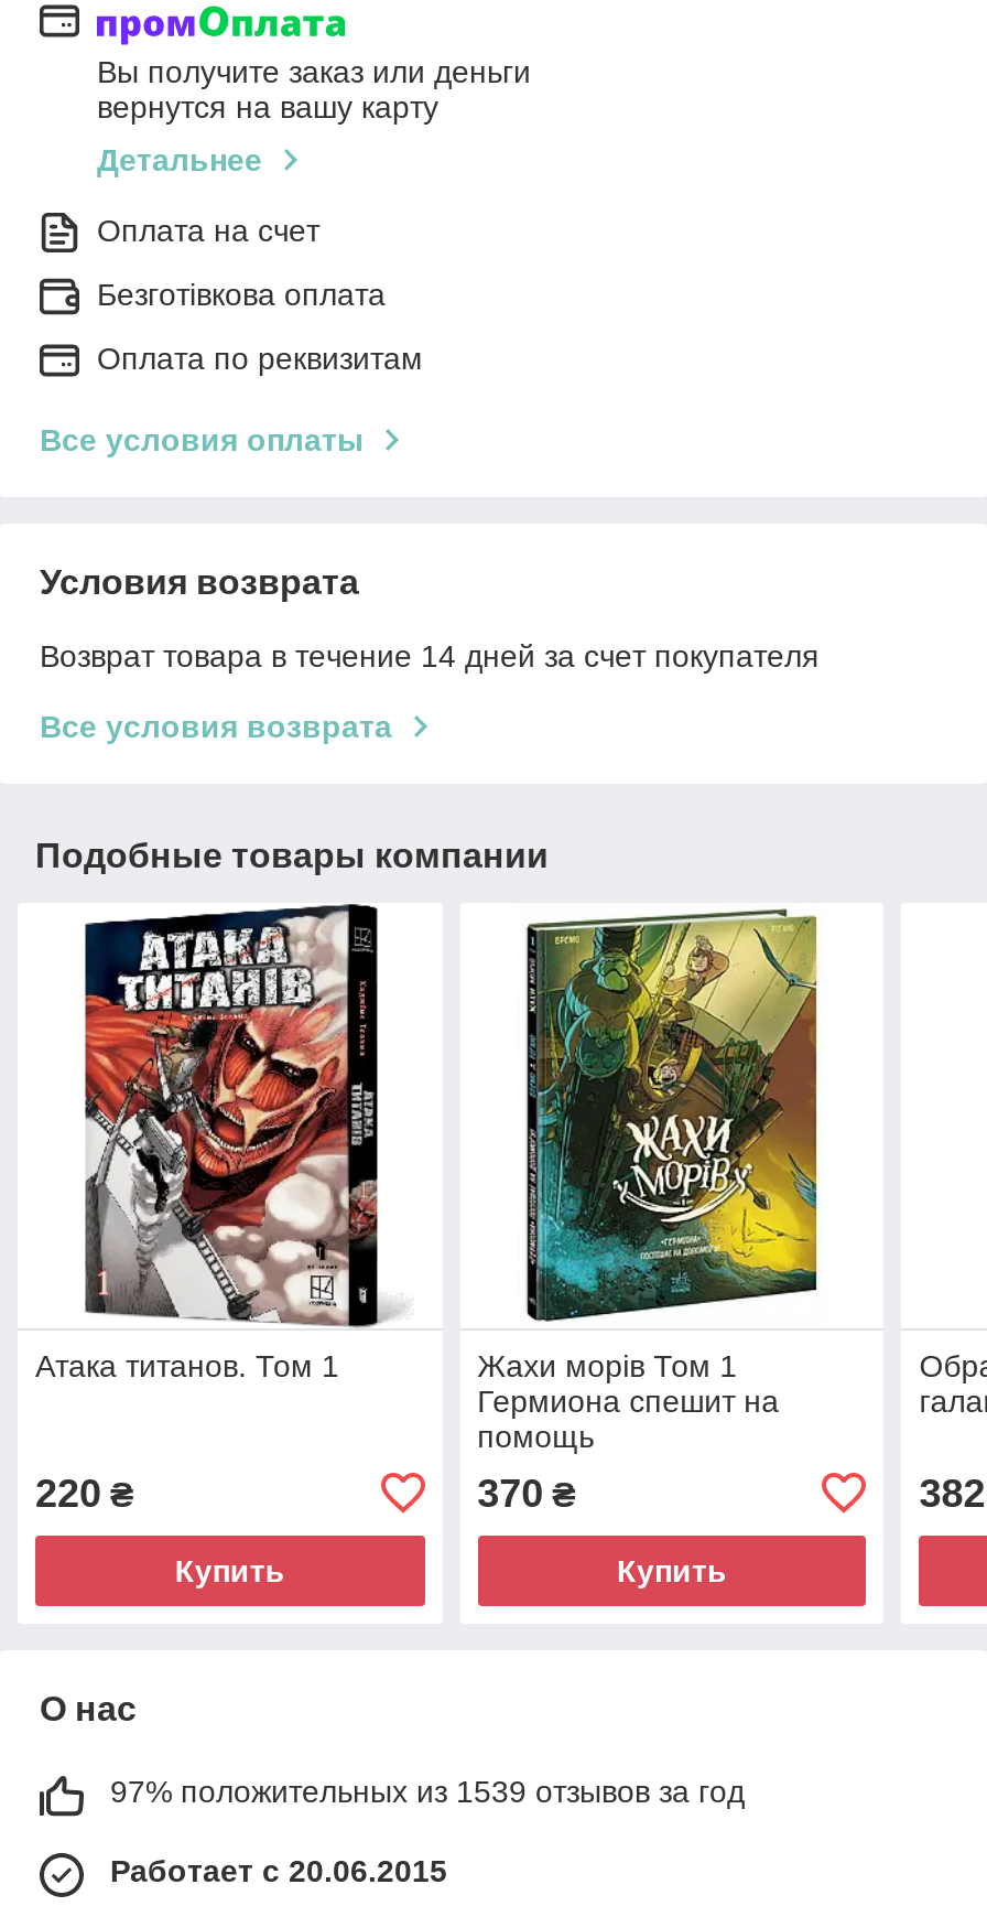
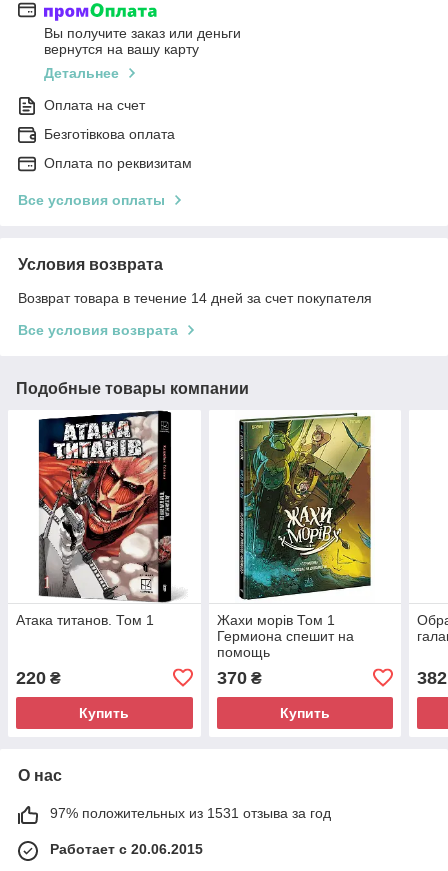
- 97% положительных из 1539 отзывов за год
+ 97% положительных из 1531 отзыва за год
